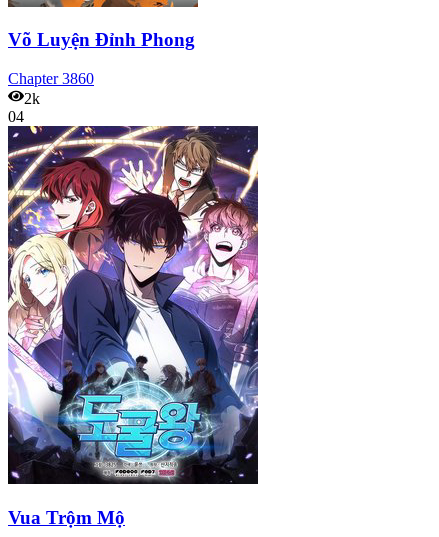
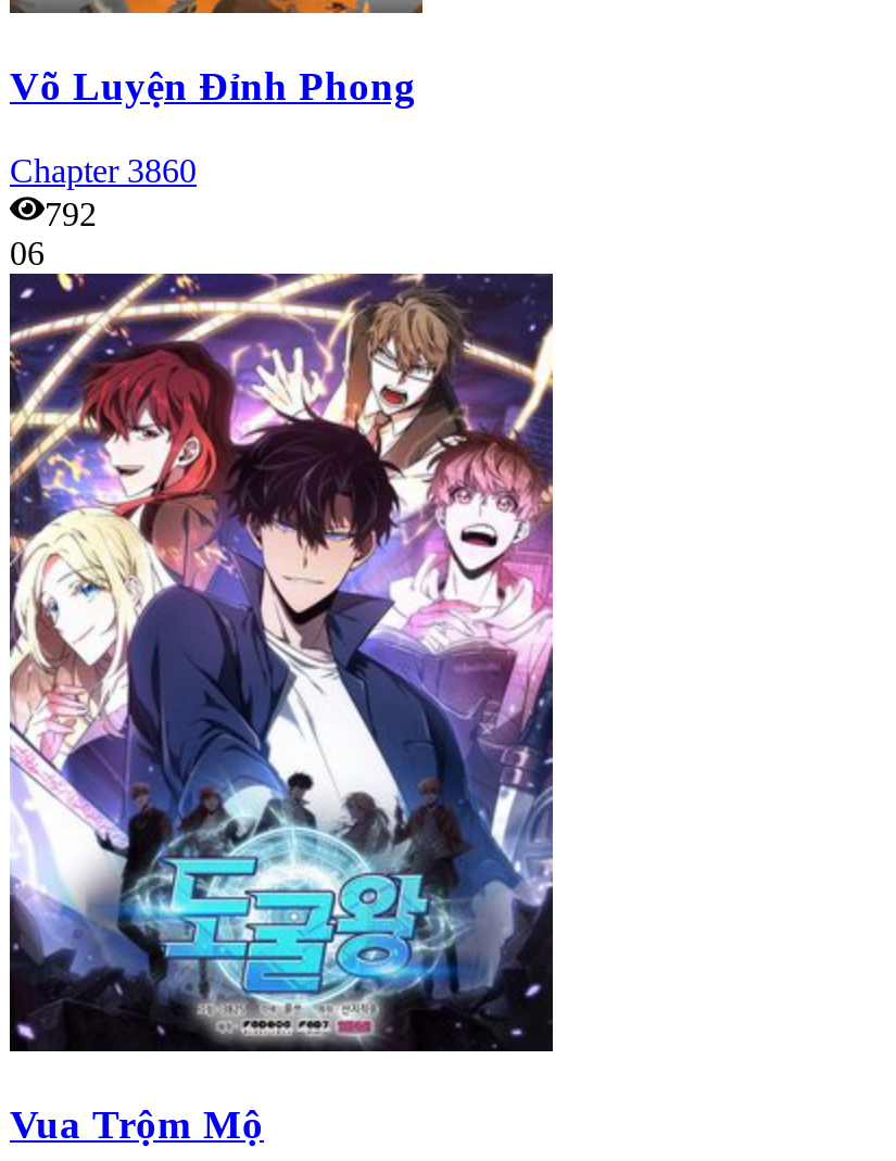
- 2k
- 04
+ 792
+ 06
